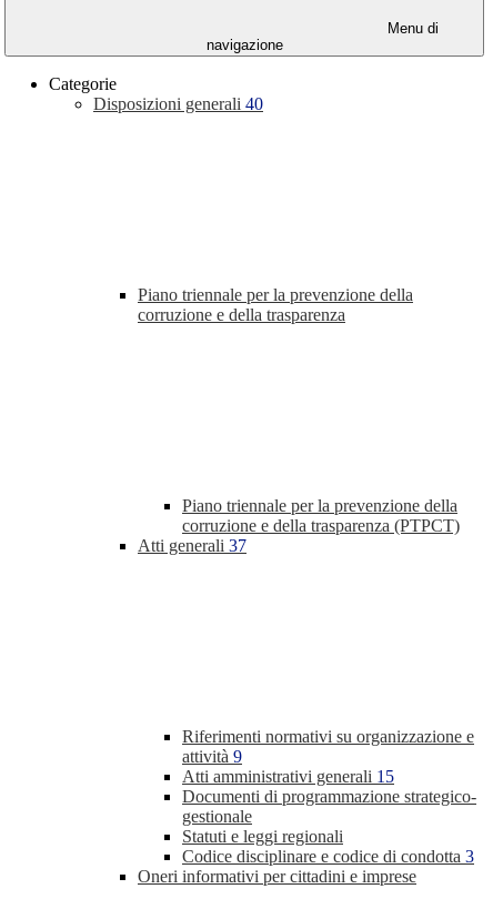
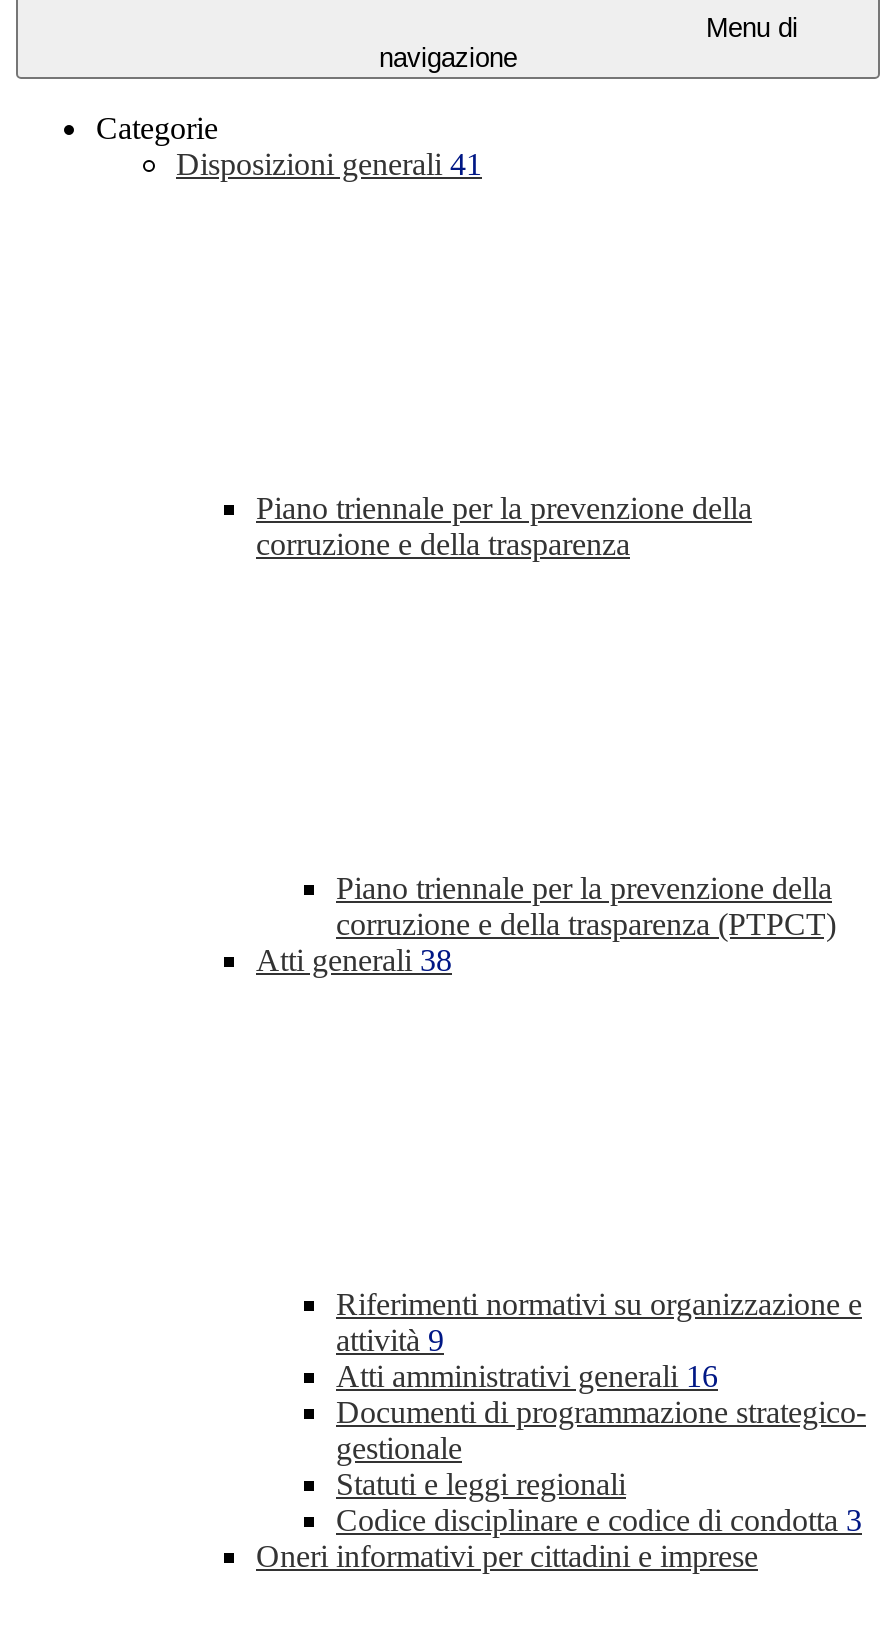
- Disposizioni generali 40
+ Disposizioni generali 41

- Atti generali 37
+ Atti generali 38

- Atti amministrativi generali 15
+ Atti amministrativi generali 16
